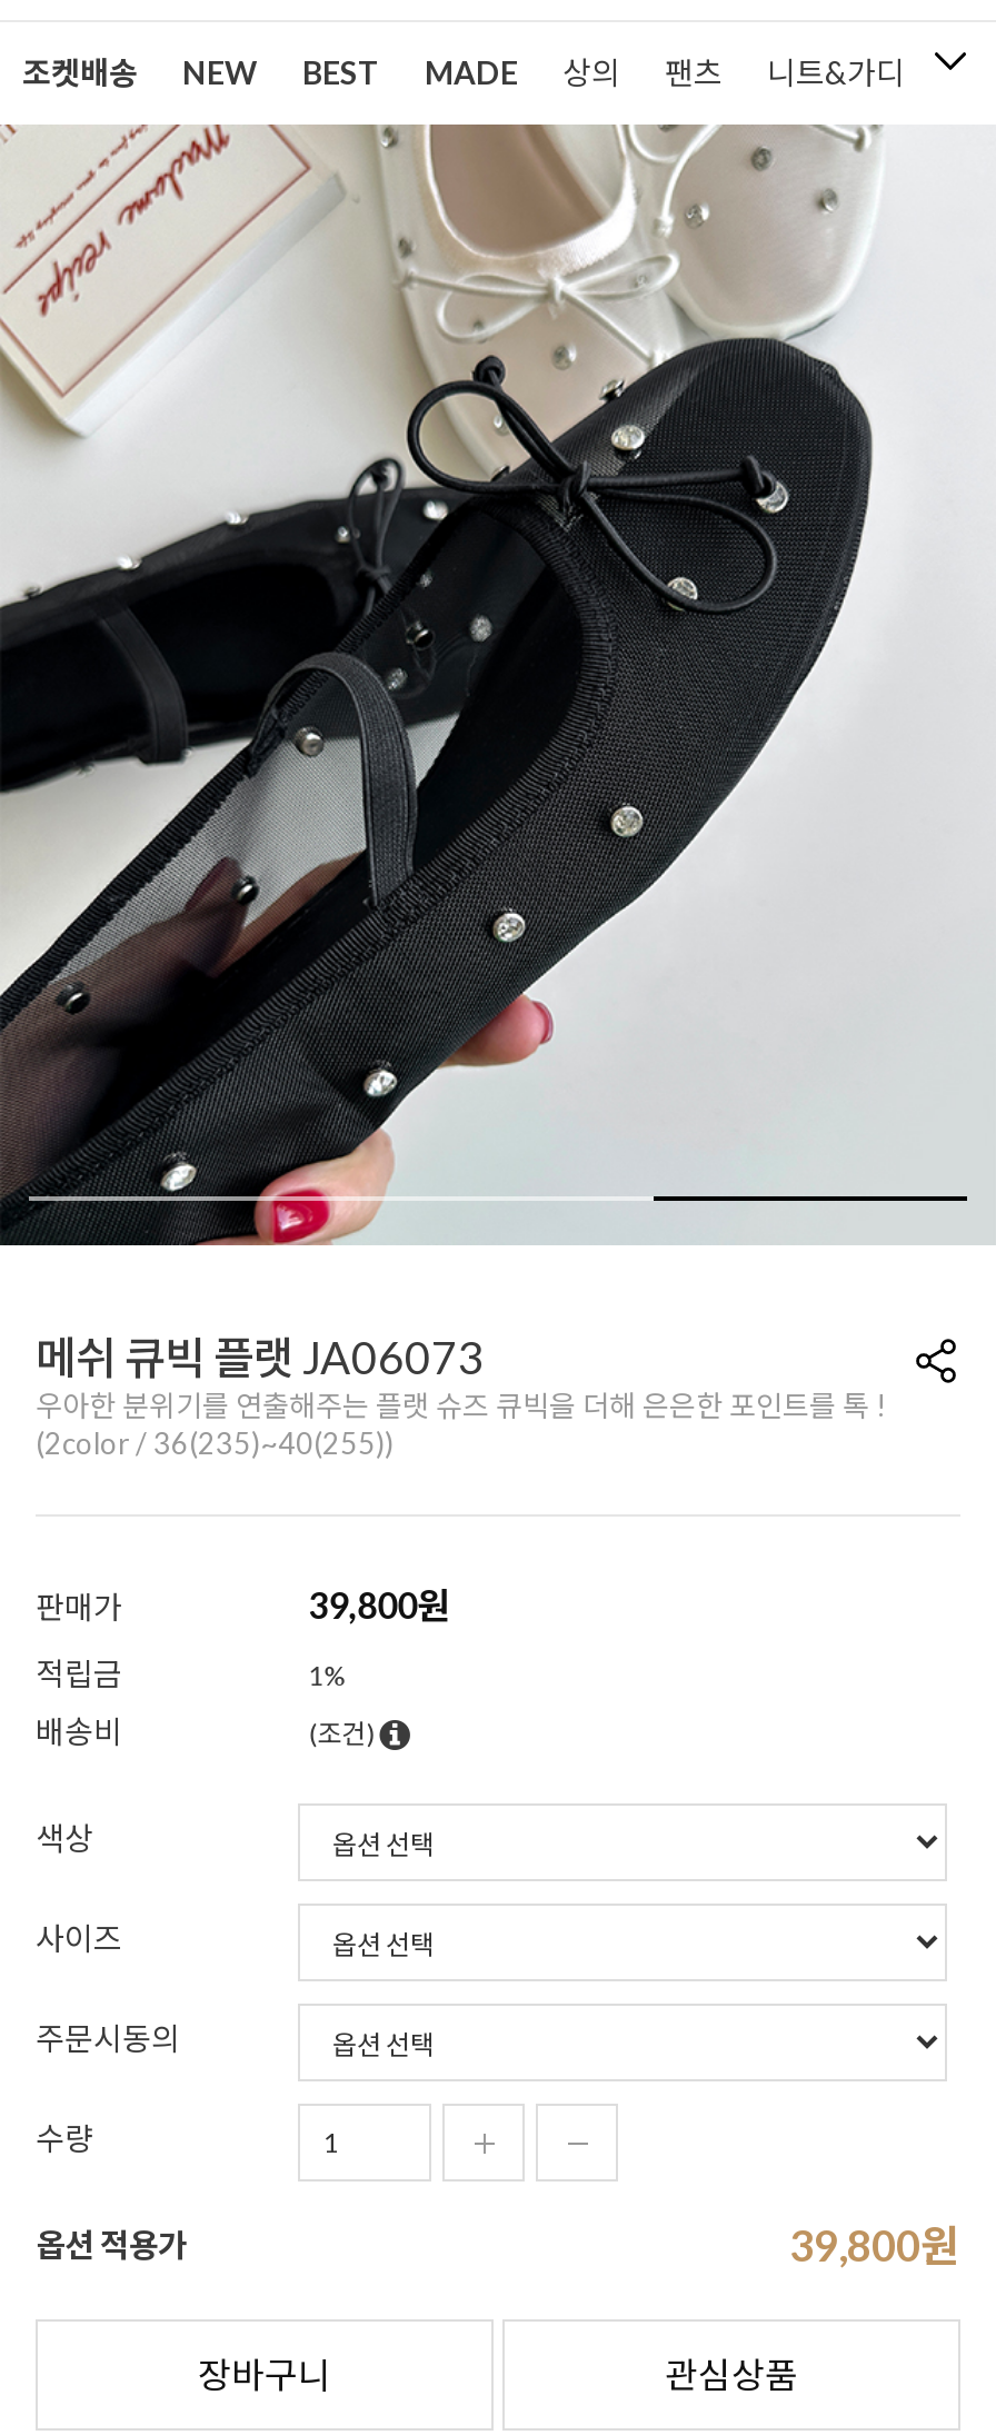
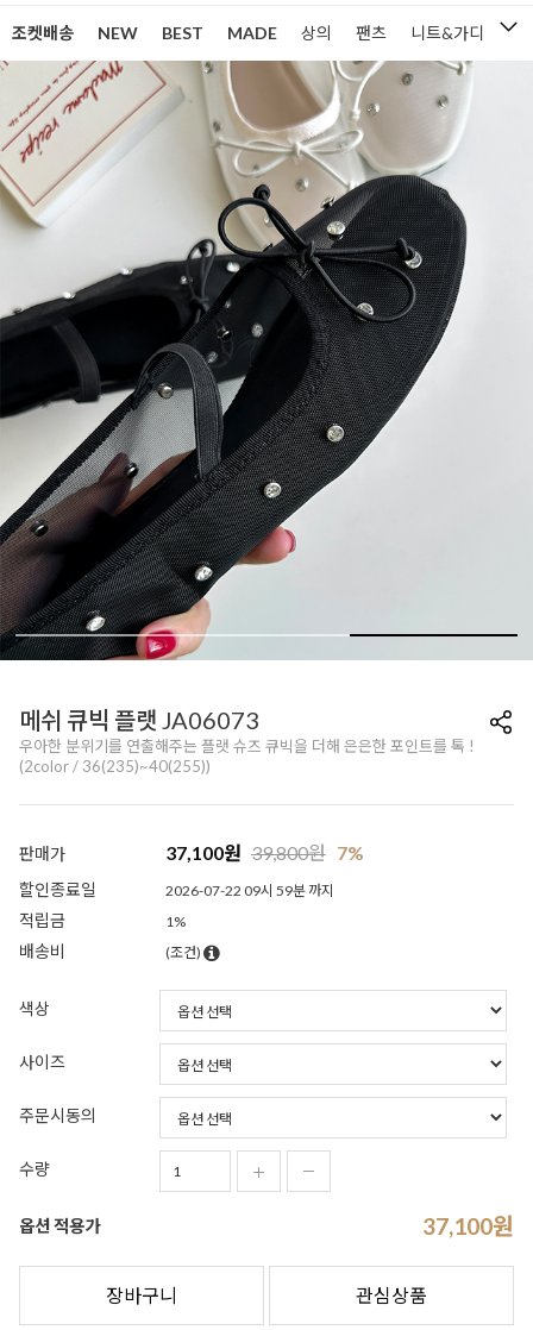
- 39,800원
+ 37,100원 39,800원 7%
+ 할인종료일
+ 2026-07-22 09시 59분 까지

- 39,800원
+ 37,100원
